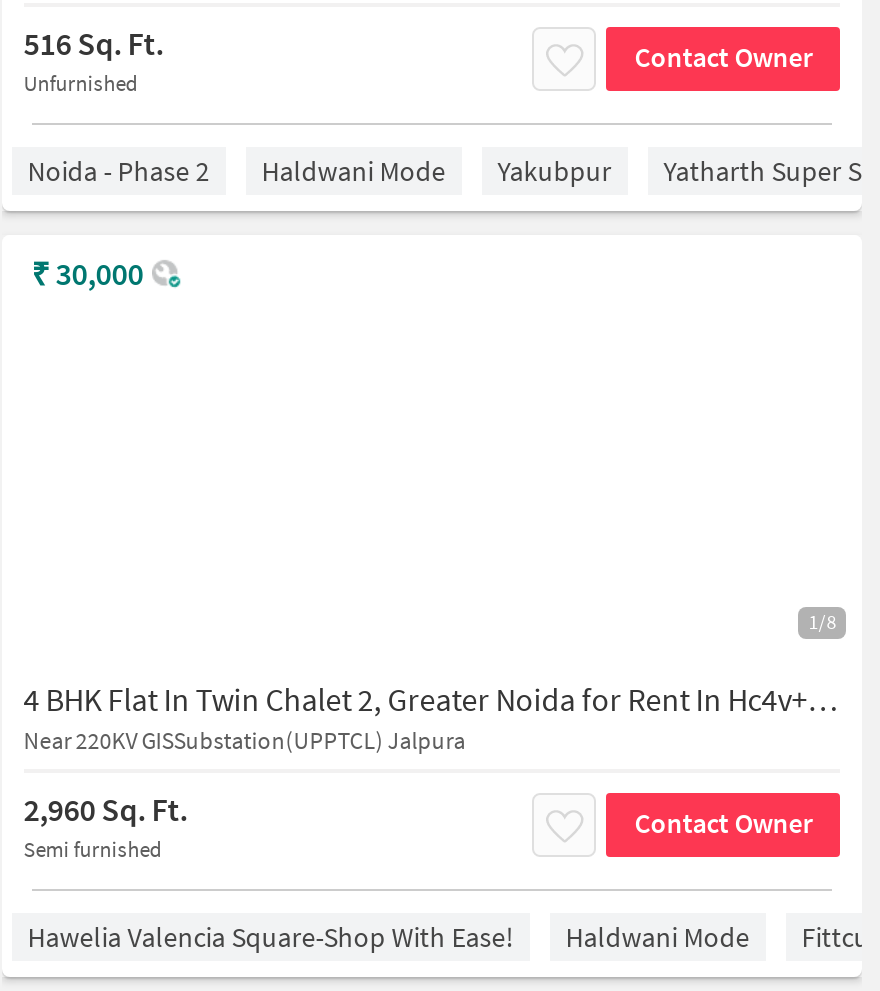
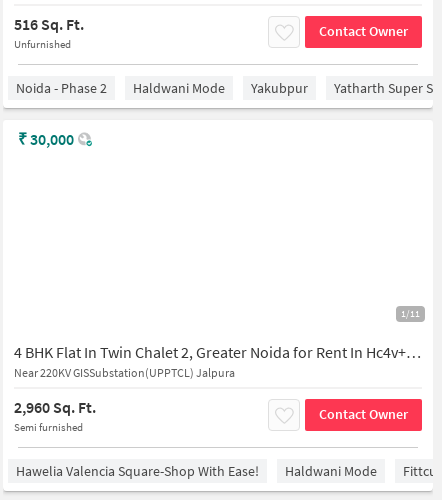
- 1/8
+ 1/11
